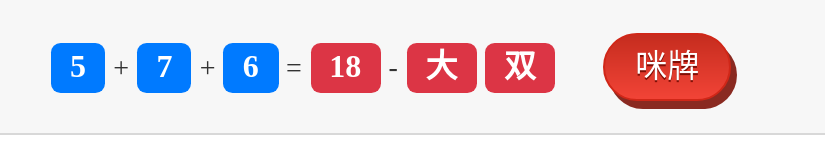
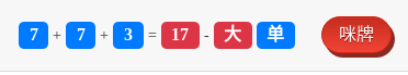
- 5
+ 7

- 6
+ 3

- 18
+ 17

- 双
+ 单
